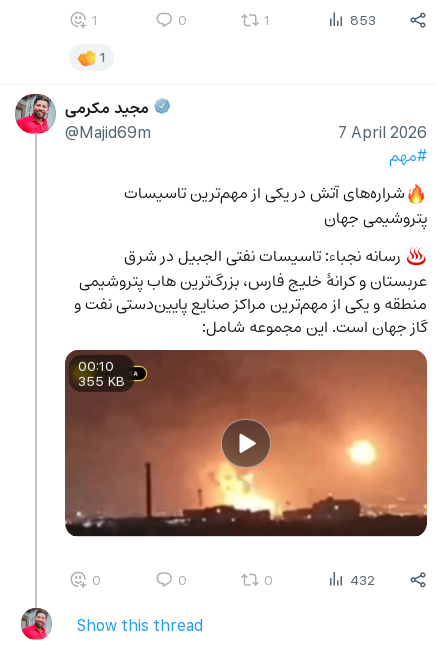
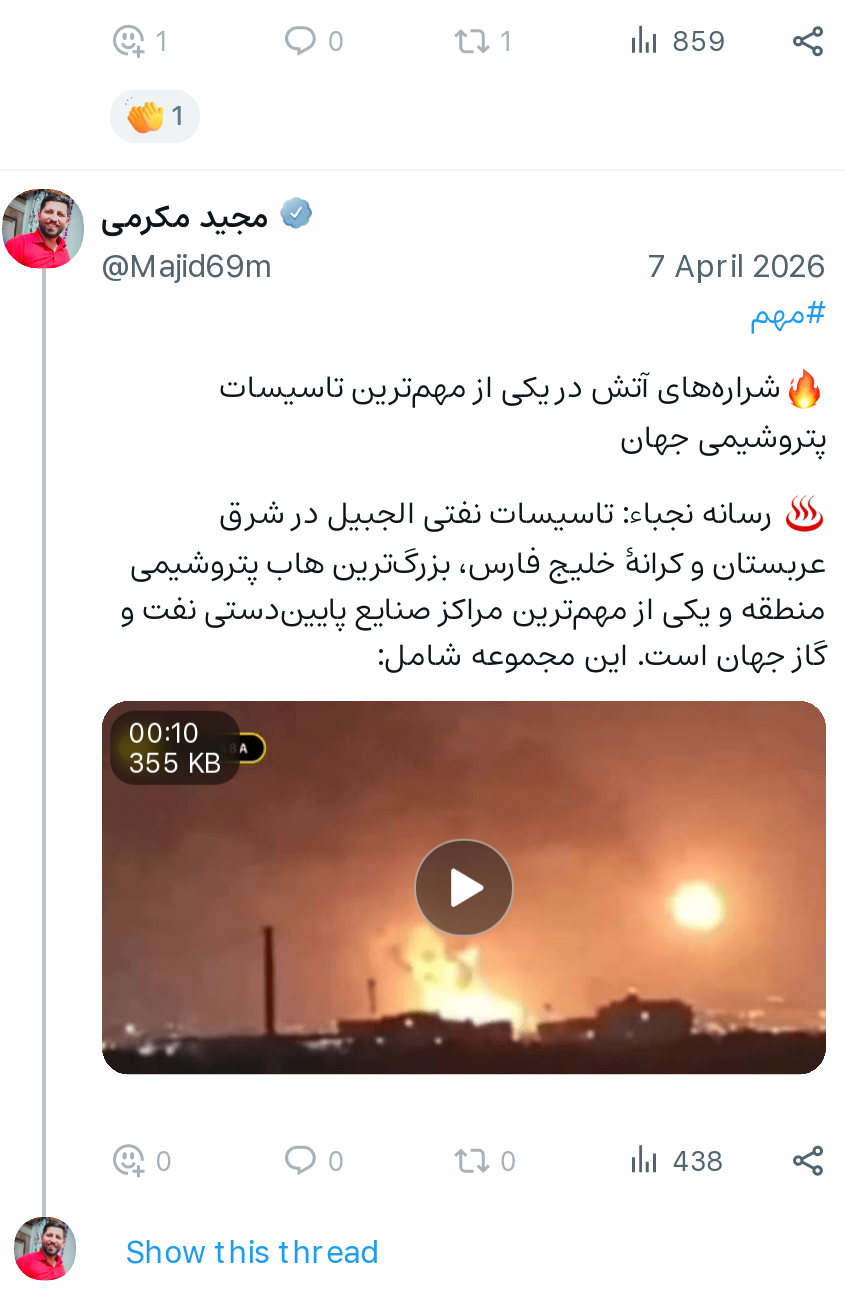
- 853
+ 859

- 432
+ 438
